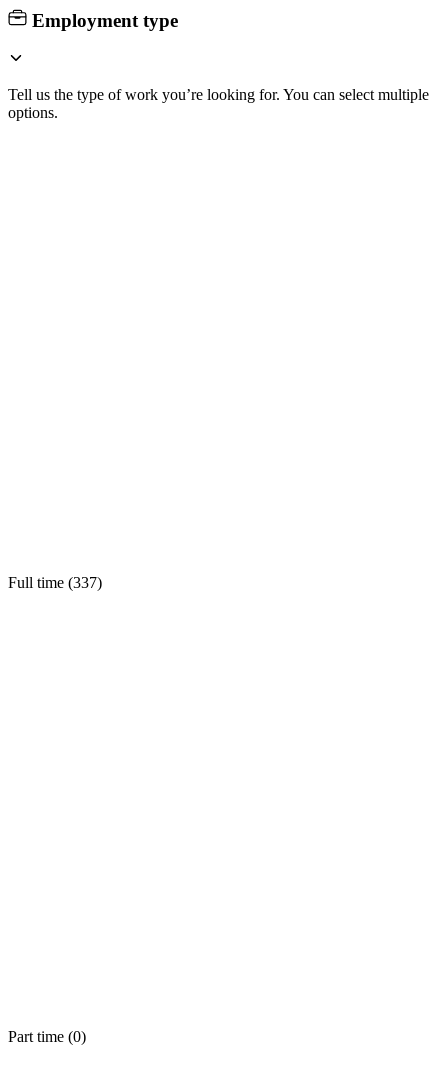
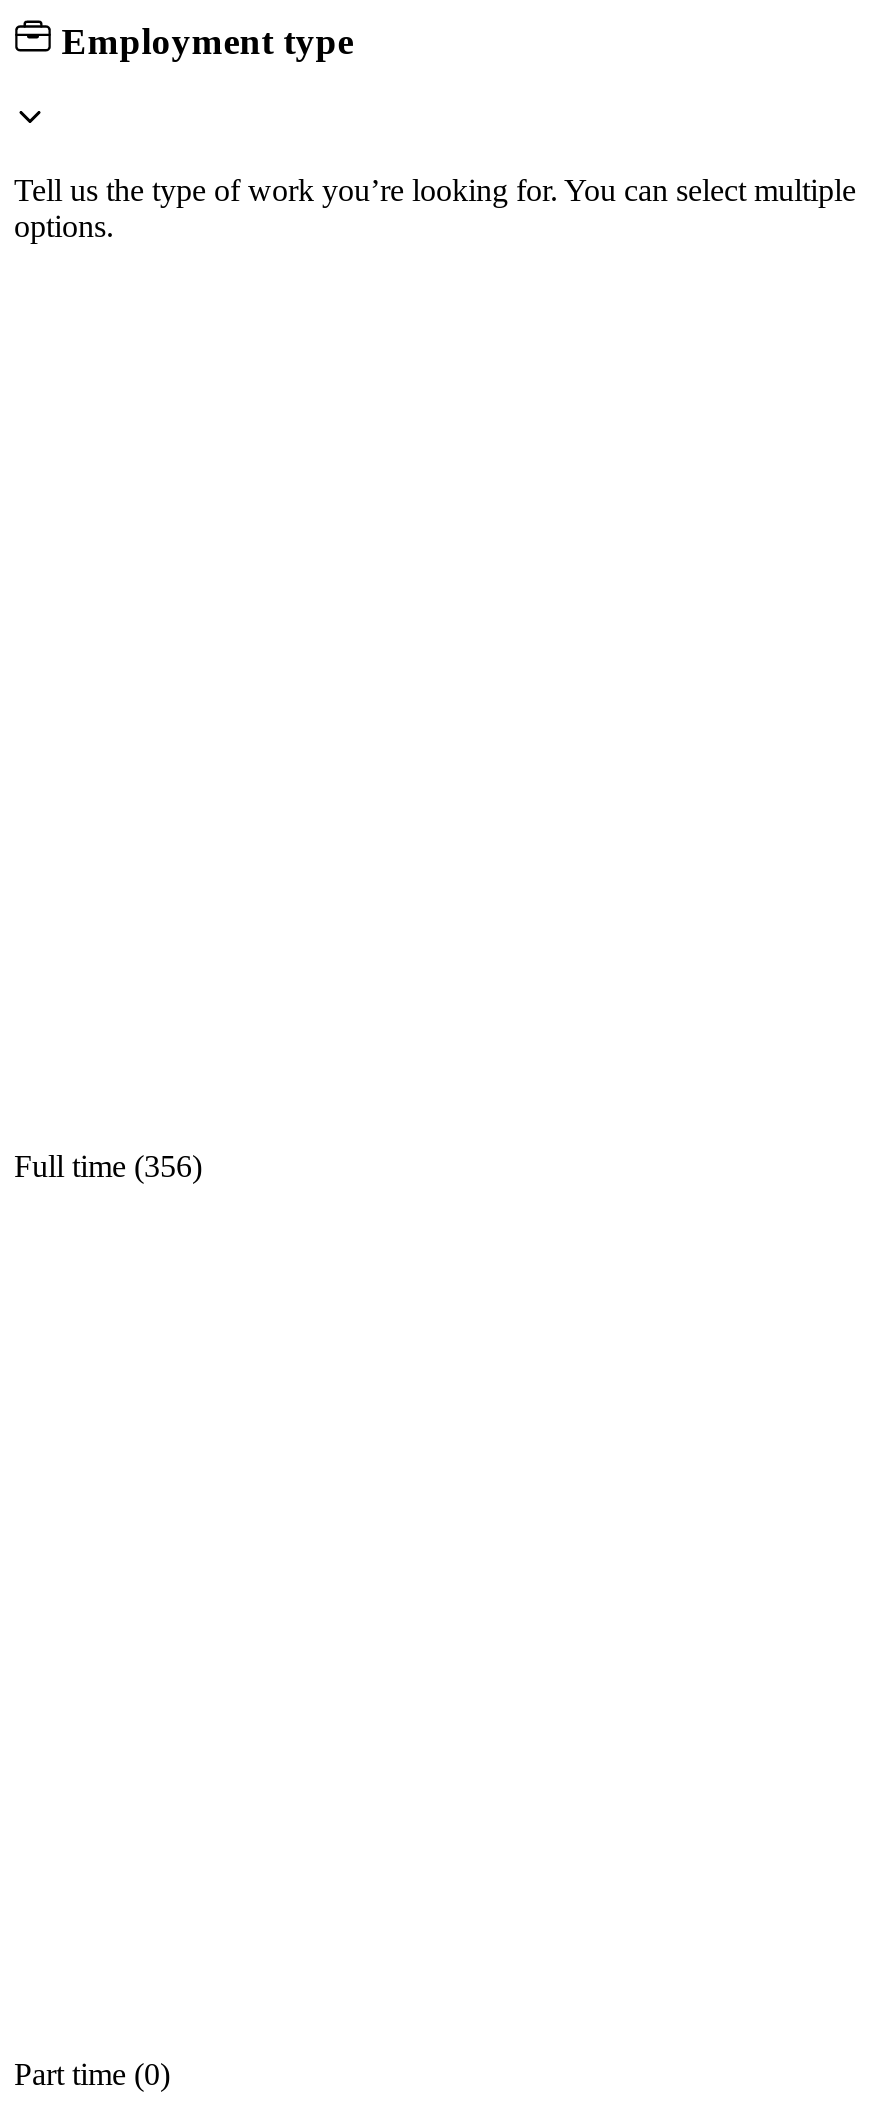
- Full time (337)
+ Full time (356)
